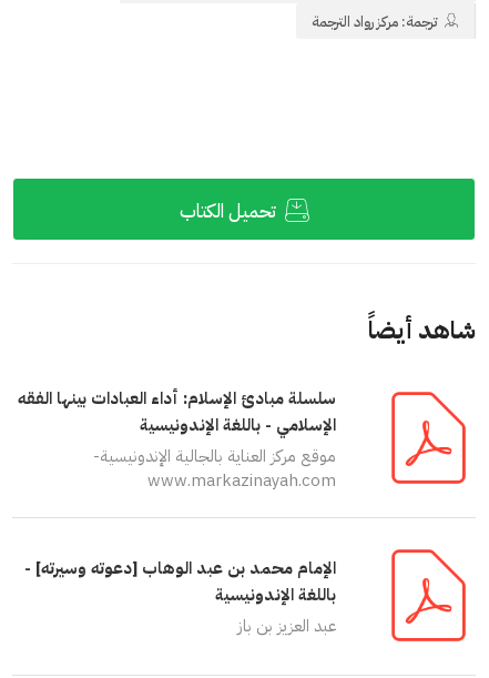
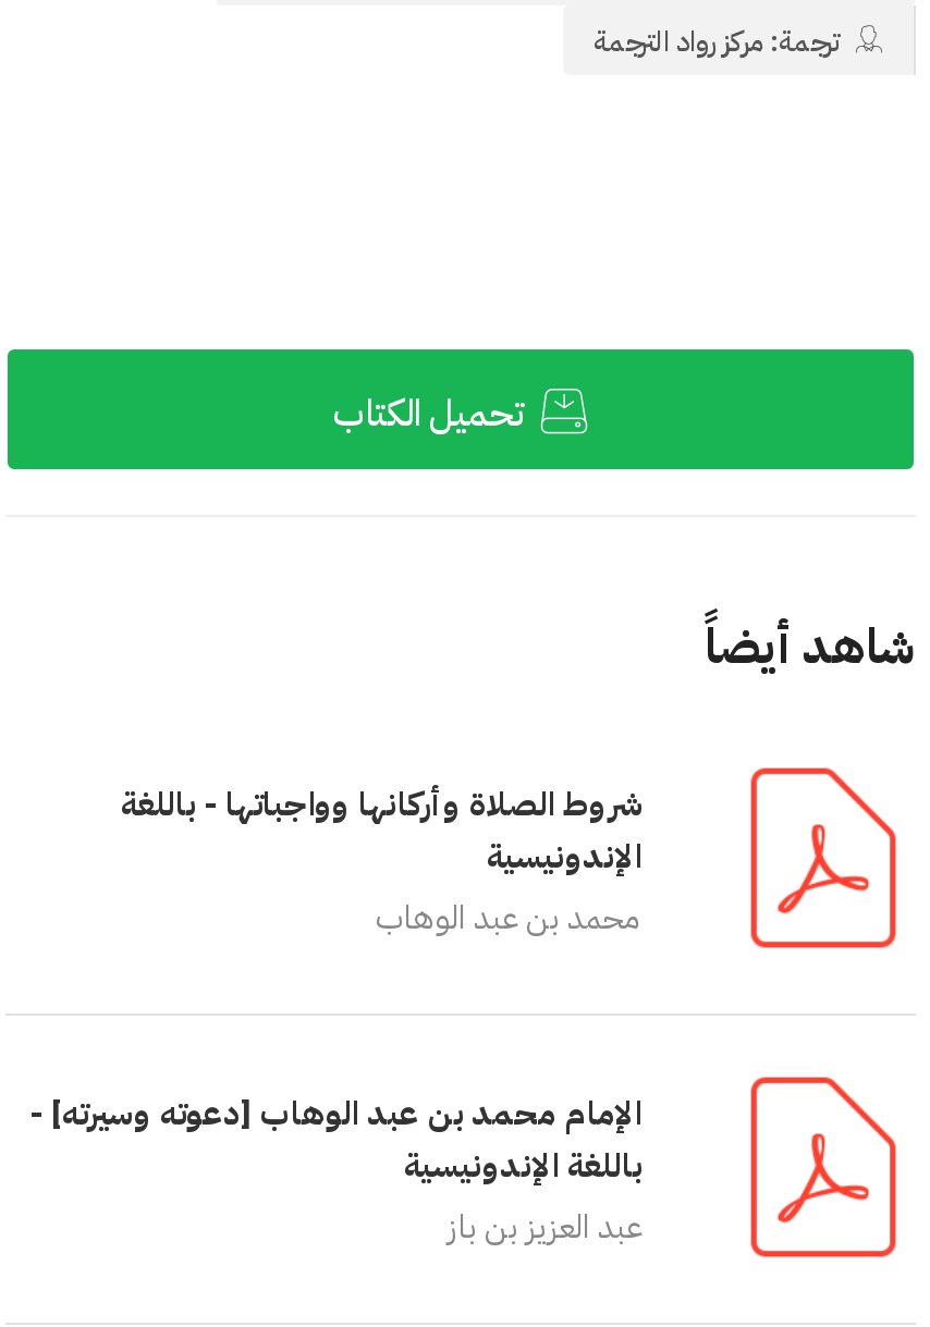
- سلسلة مبادئ الإسلام: أداء العبادات بينها الفقه
- الإسلامي - باللغة الإندونيسية
- موقع مركز العناية بالجالية الإندونيسية-
- www.markazinayah.com
+ شروط الصلاة وأركانها وواجباتها - باللغة
+ الإندونيسية
+ محمد بن عبد الوهاب
